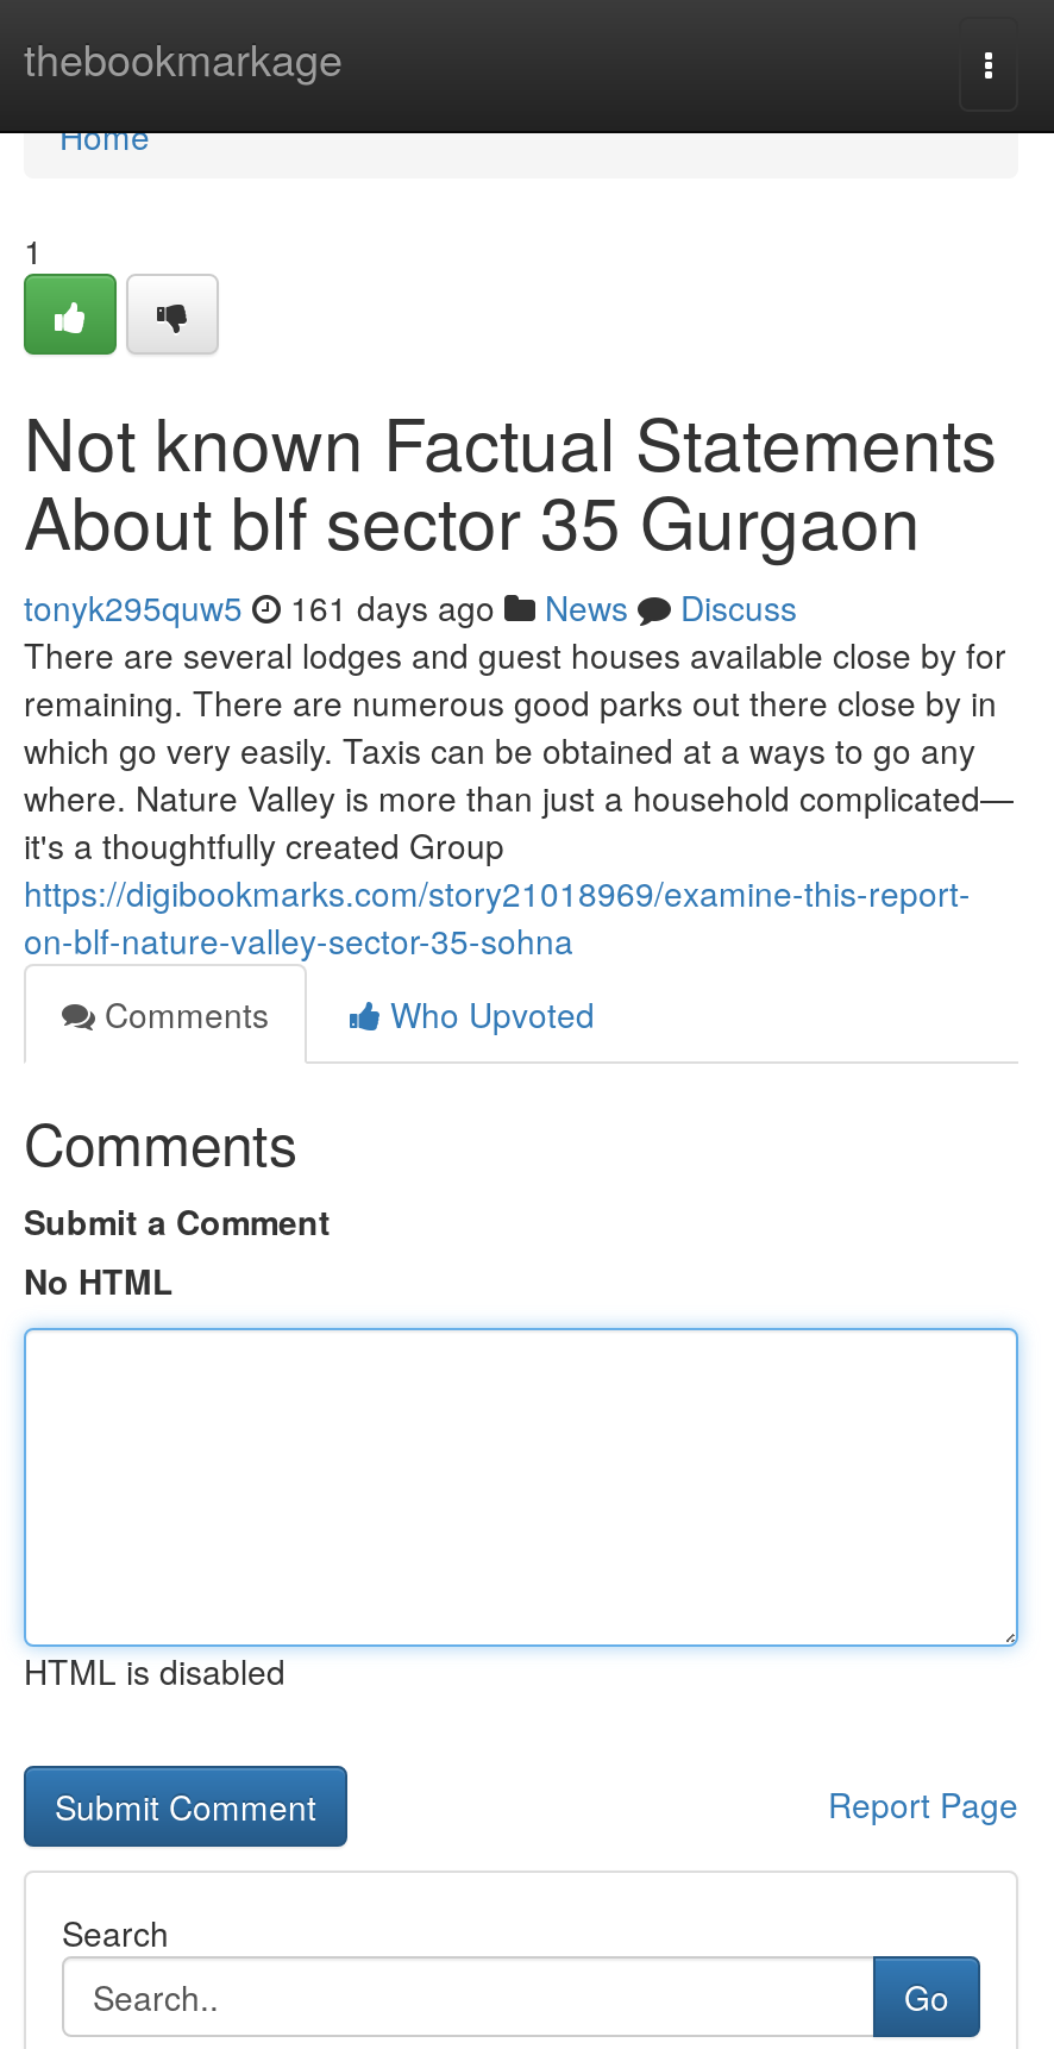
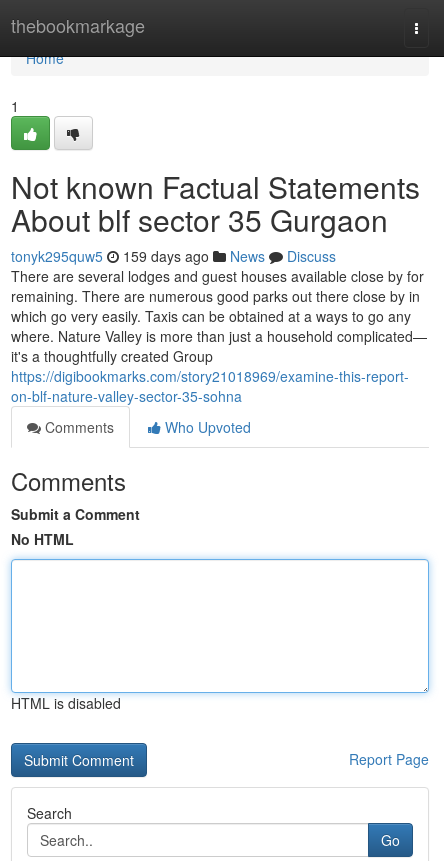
- tonyk295quw5 161 days ago News Discuss
+ tonyk295quw5 159 days ago News Discuss
